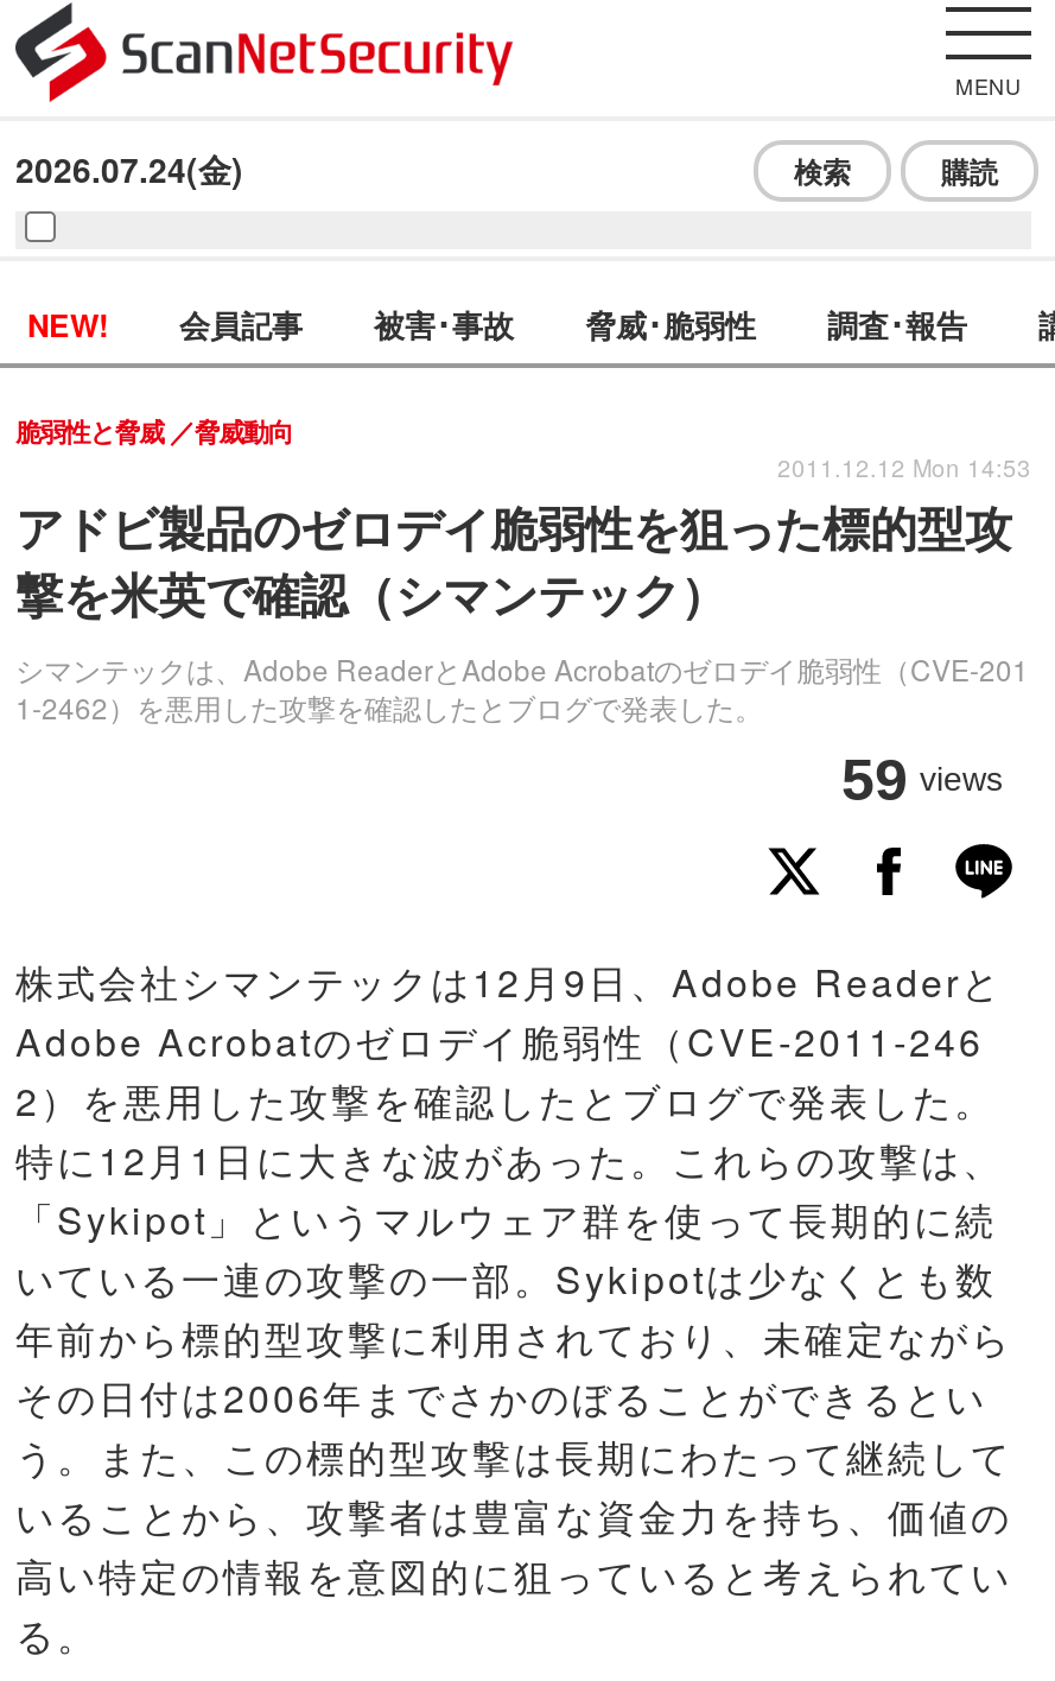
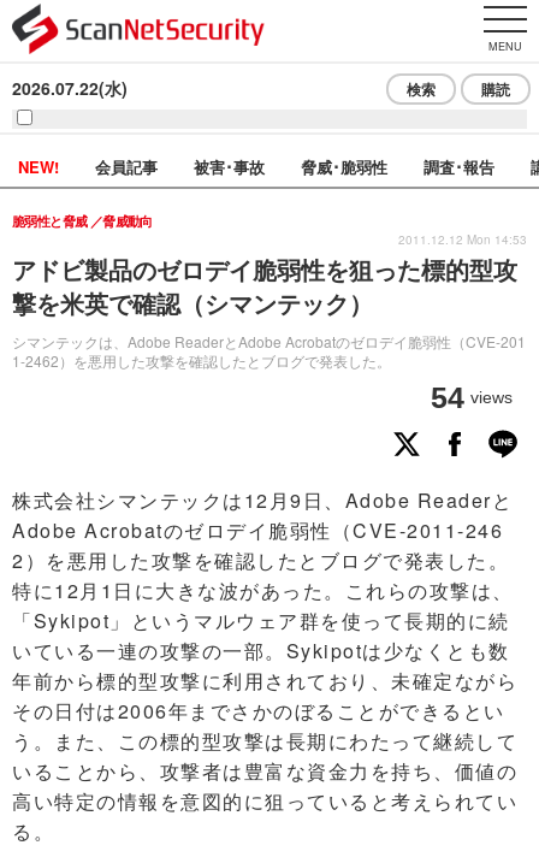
- 2026.07.24(金)
+ 2026.07.22(水)

- 59 views
+ 54 views
